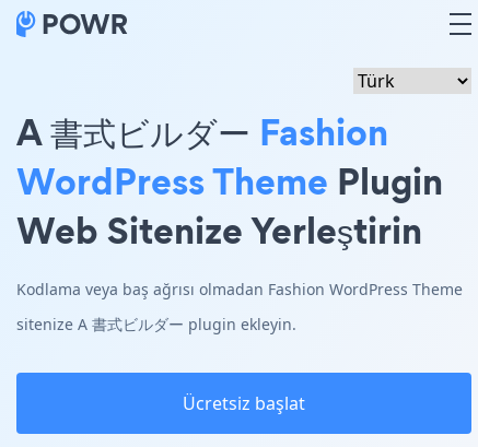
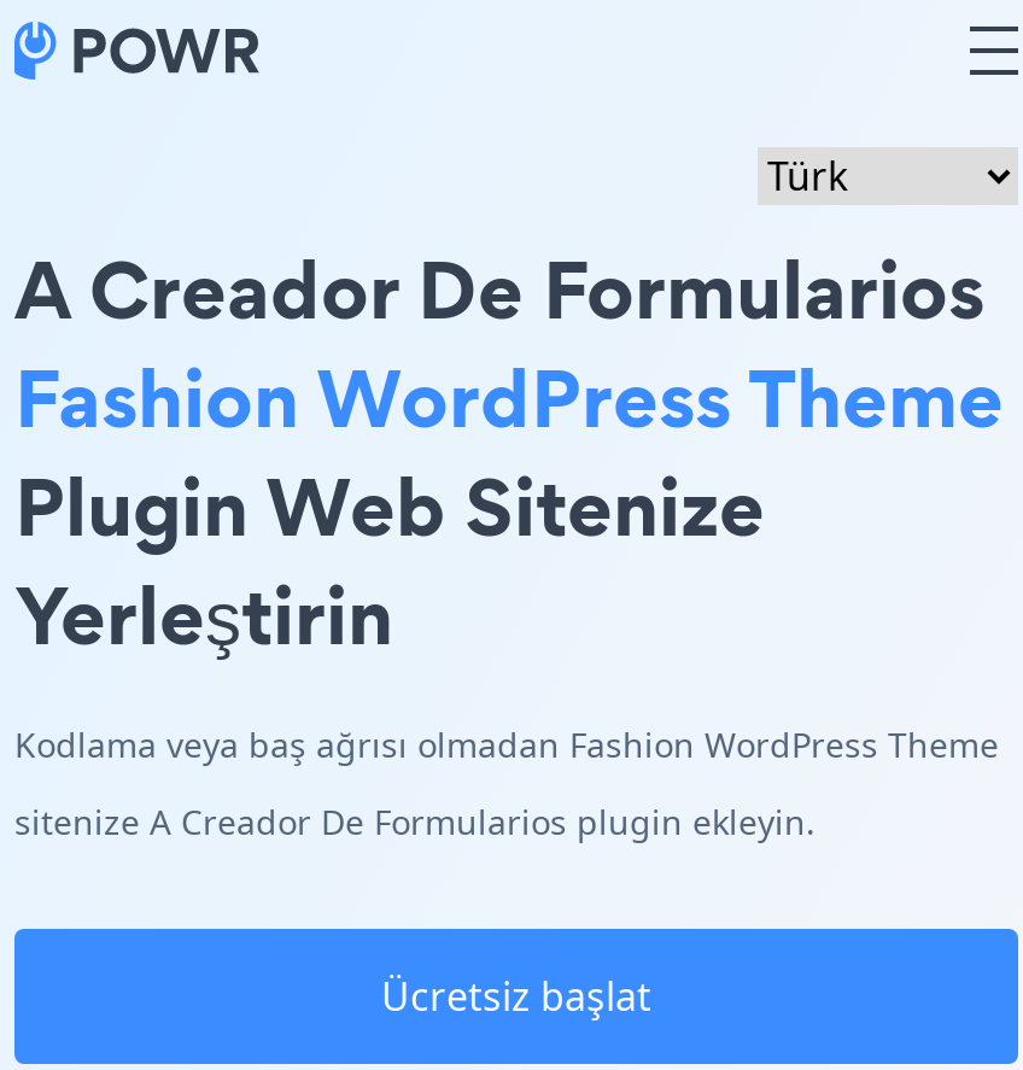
- A 書式ビルダーFashion
- WordPress Theme Plugin
- Web Sitenize Yerleştirin
+ A Creador De Formularios
+ Fashion WordPress Theme
+ Plugin Web Sitenize
+ Yerleştirin

- sitenize A 書式ビルダー plugin ekleyin.
+ sitenize A Creador De Formularios plugin ekleyin.
